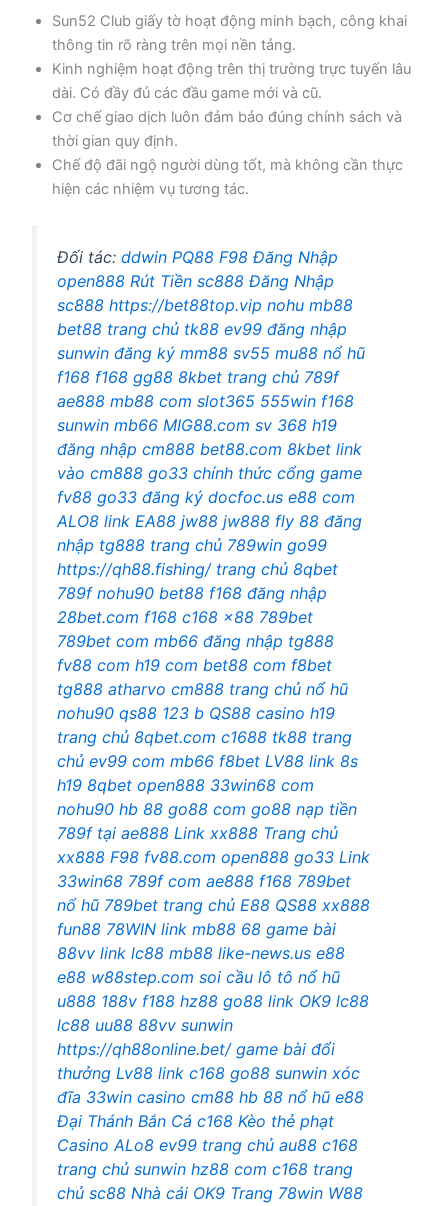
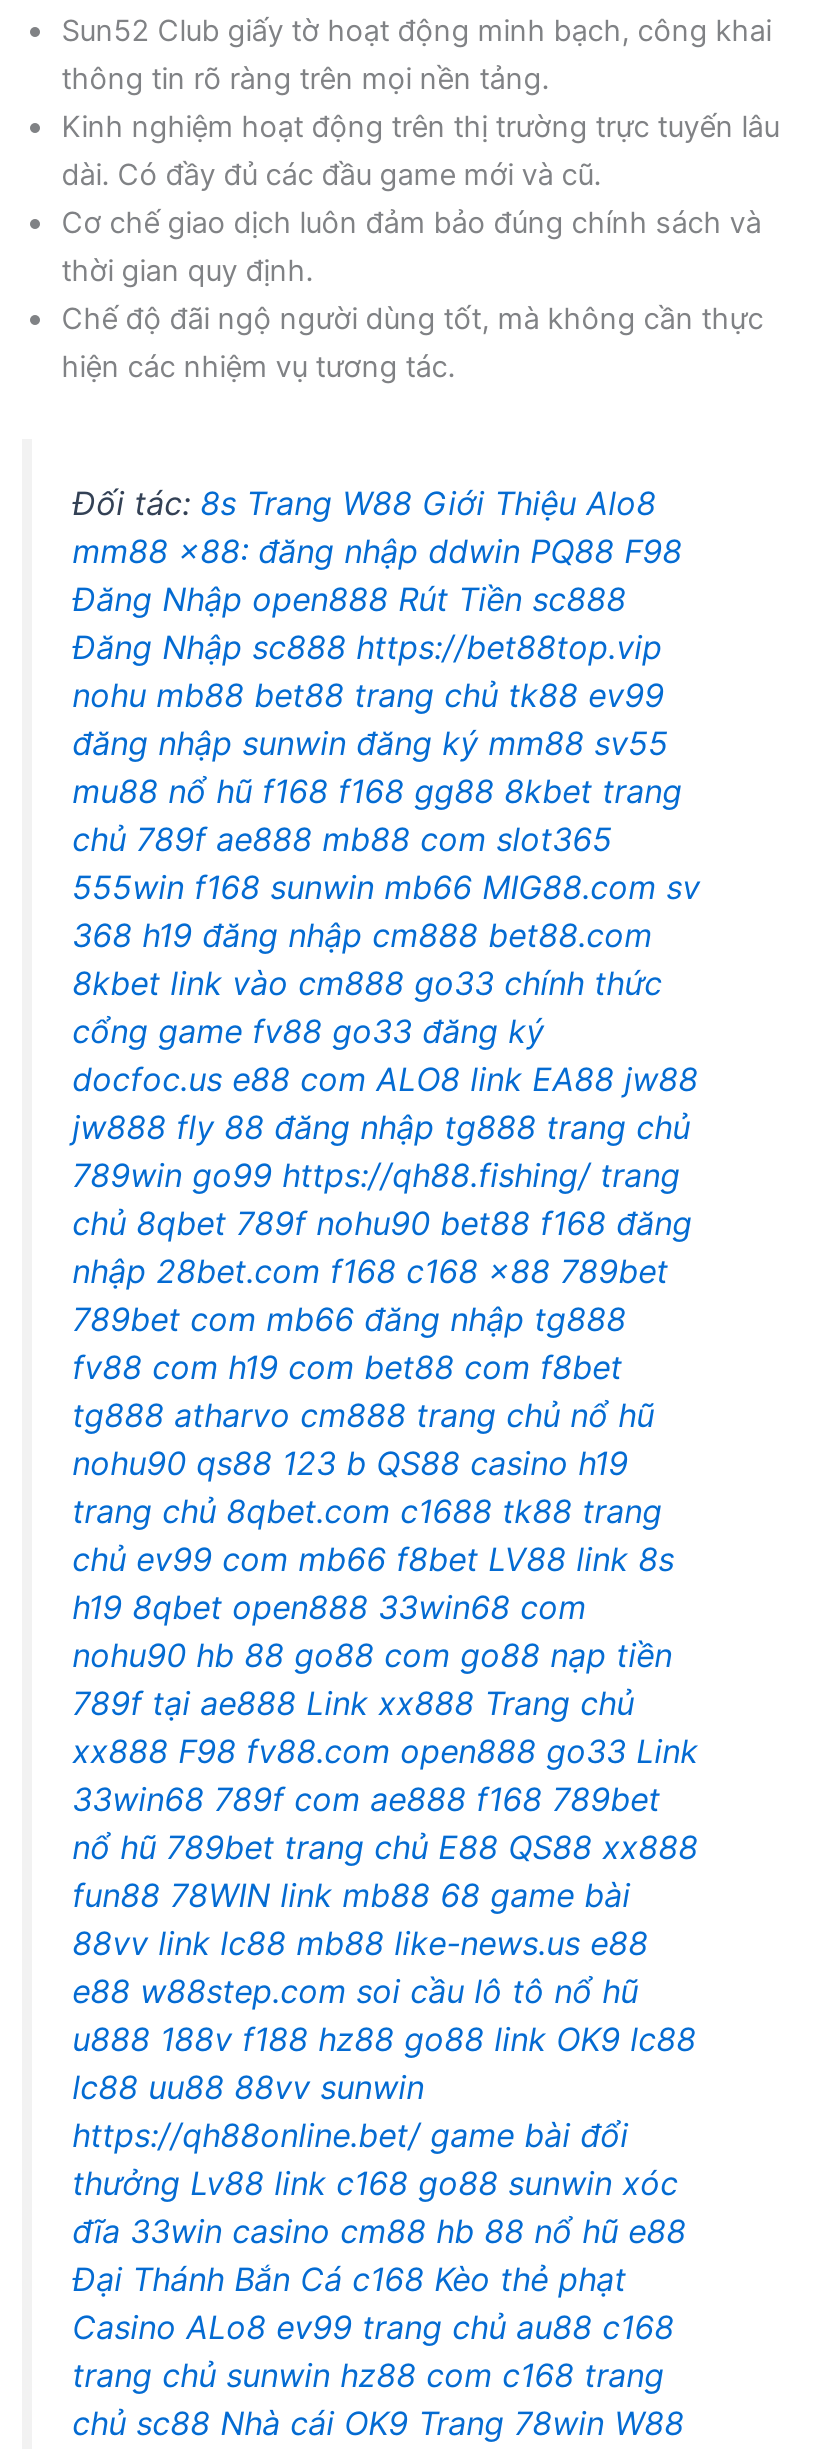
- Đối tác: ddwin PQ88 F98 Đăng Nhập
- open888 Rút Tiền sc888 Đăng Nhập
- sc888 https://bet88top.vip nohu mb88
- bet88 trang chủ tk88 ev99 đăng nhập
- sunwin đăng ký mm88 sv55 mu88 nổ hũ
- f168 f168 gg88 8kbet trang chủ 789f
- ae888 mb88 com slot365 555win f168
- sunwin mb66 MIG88.com sv 368 h19
- đăng nhập cm888 bet88.com 8kbet link
- vào cm888 go33 chính thức cổng game
- fv88 go33 đăng ký docfoc.us e88 com
- ALO8 link EA88 jw88 jw888 fly 88 đăng
- nhập tg888 trang chủ 789win go99
- https://qh88.fishing/ trang chủ 8qbet
- 789f nohu90 bet88 f168 đăng nhập
- 28bet.com f168 c168 x88 789bet
+ Đối tác: 8s Trang W88 Giới Thiệu Alo8
+ mm88 x88: đăng nhập ddwin PQ88 F98
+ Đăng Nhập open888 Rút Tiền sc888
+ Đăng Nhập sc888 https://bet88top.vip
+ nohu mb88 bet88 trang chủ tk88 ev99
+ đăng nhập sunwin đăng ký mm88 sv55
+ mu88 nổ hũ f168 f168 gg88 8kbet trang
+ chủ 789f ae888 mb88 com slot365
+ 555win f168 sunwin mb66 MIG88.com sv
+ 368 h19 đăng nhập cm888 bet88.com
+ 8kbet link vào cm888 go33 chính thức
+ cổng game fv88 go33 đăng ký
+ docfoc.us e88 com ALO8 link EA88 jw88
+ jw888 fly 88 đăng nhập tg888 trang chủ
+ 789win go99 https://qh88.fishing/ trang
+ chủ 8qbet 789f nohu90 bet88 f168 đăng
+ nhập 28bet.com f168 c168 x88 789bet
